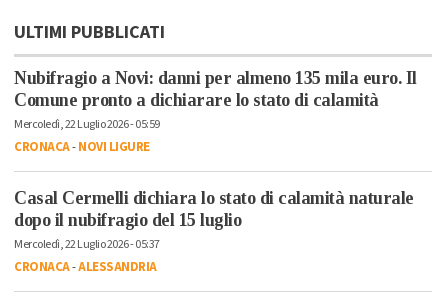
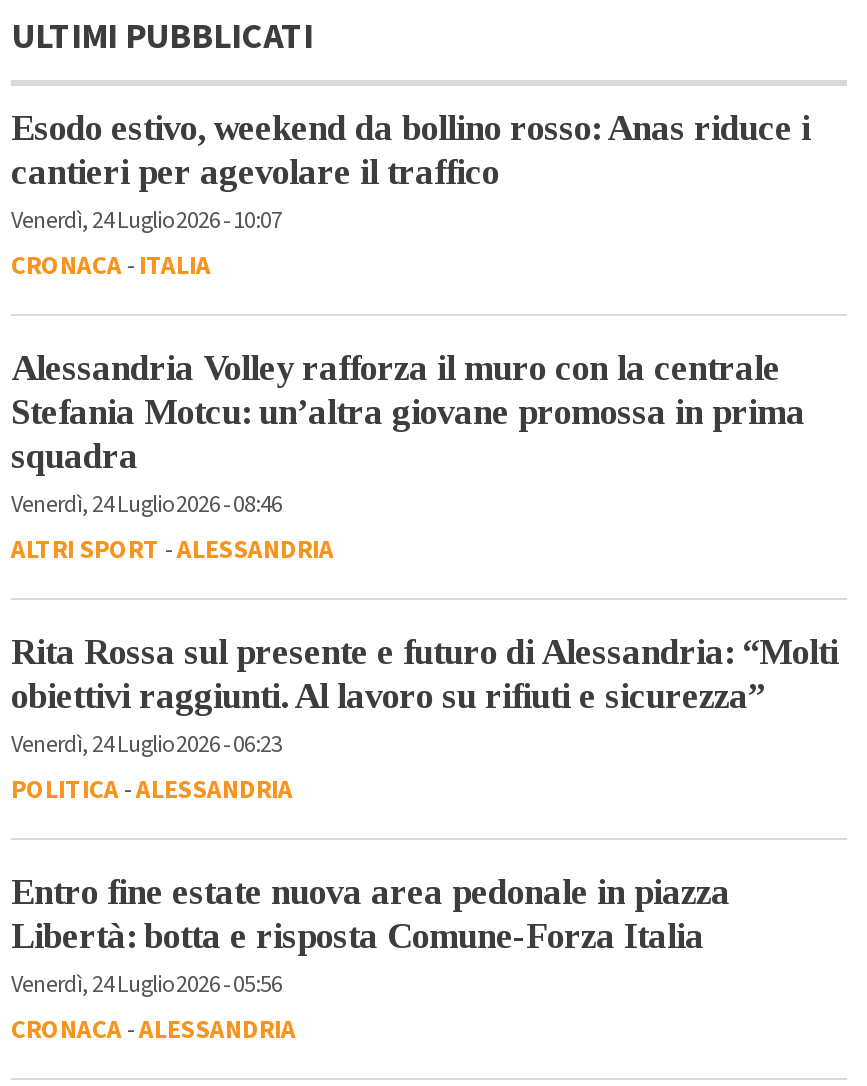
- Nubifragio a Novi: danni per almeno 135 mila euro. Il
- Comune pronto a dichiarare lo stato di calamità
- Mercoledì, 22 Luglio 2026 - 05:59
- CRONACA-NOVI LIGURE
- Casal Cermelli dichiara lo stato di calamità naturale
- dopo il nubifragio del 15 luglio
- Mercoledì, 22 Luglio 2026 - 05:37
+ Esodo estivo, weekend da bollino rosso: Anas riduce i
+ cantieri per agevolare il traffico
+ Venerdì, 24 Luglio 2026 - 10:07
+ CRONACA - ITALIA
+ Alessandria Volley rafforza il muro con la centrale
+ Stefania Motcu: un’altra giovane promossa in prima
+ squadra
+ Venerdì, 24 Luglio 2026 - 08:46
+ ALTRI SPORT -ALESSANDRIA
+ Rita Rossa sul presente e futuro di Alessandria: “Molti
+ obiettivi raggiunti. Al lavoro su rifiuti e sicurezza”
+ Venerdì, 24 Luglio 2026 - 06:23
+ POLITICA -ALESSANDRIA
+ Entro fine estate nuova area pedonale in piazza
+ Libertà: botta e risposta Comune-Forza Italia
+ Venerdì, 24 Luglio 2026 - 05:56
